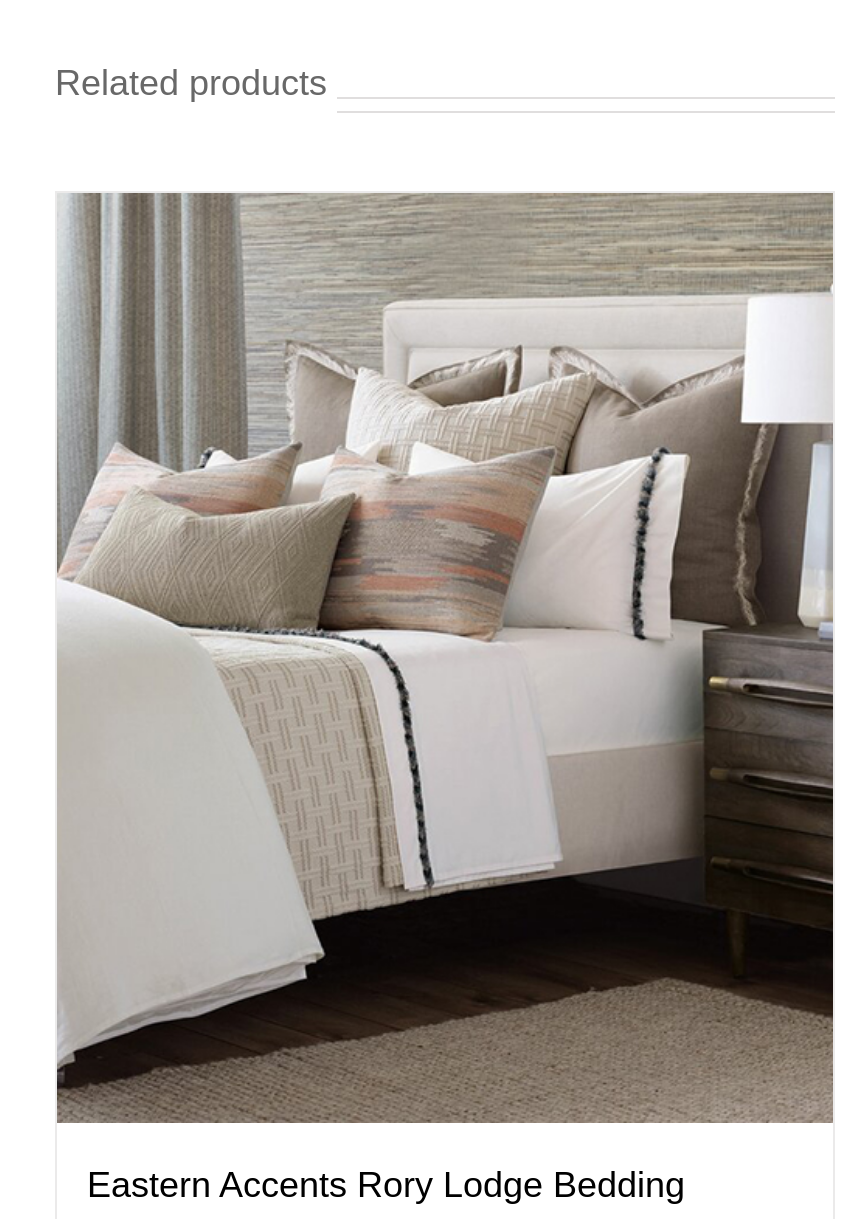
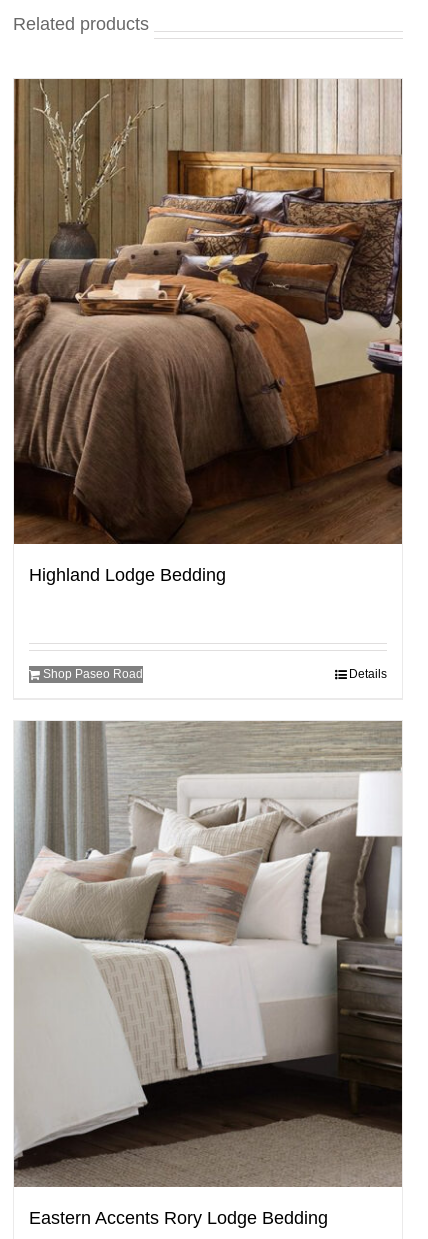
+ [image]
+ Highland Lodge Bedding

+ Shop Paseo Road
+ Details
